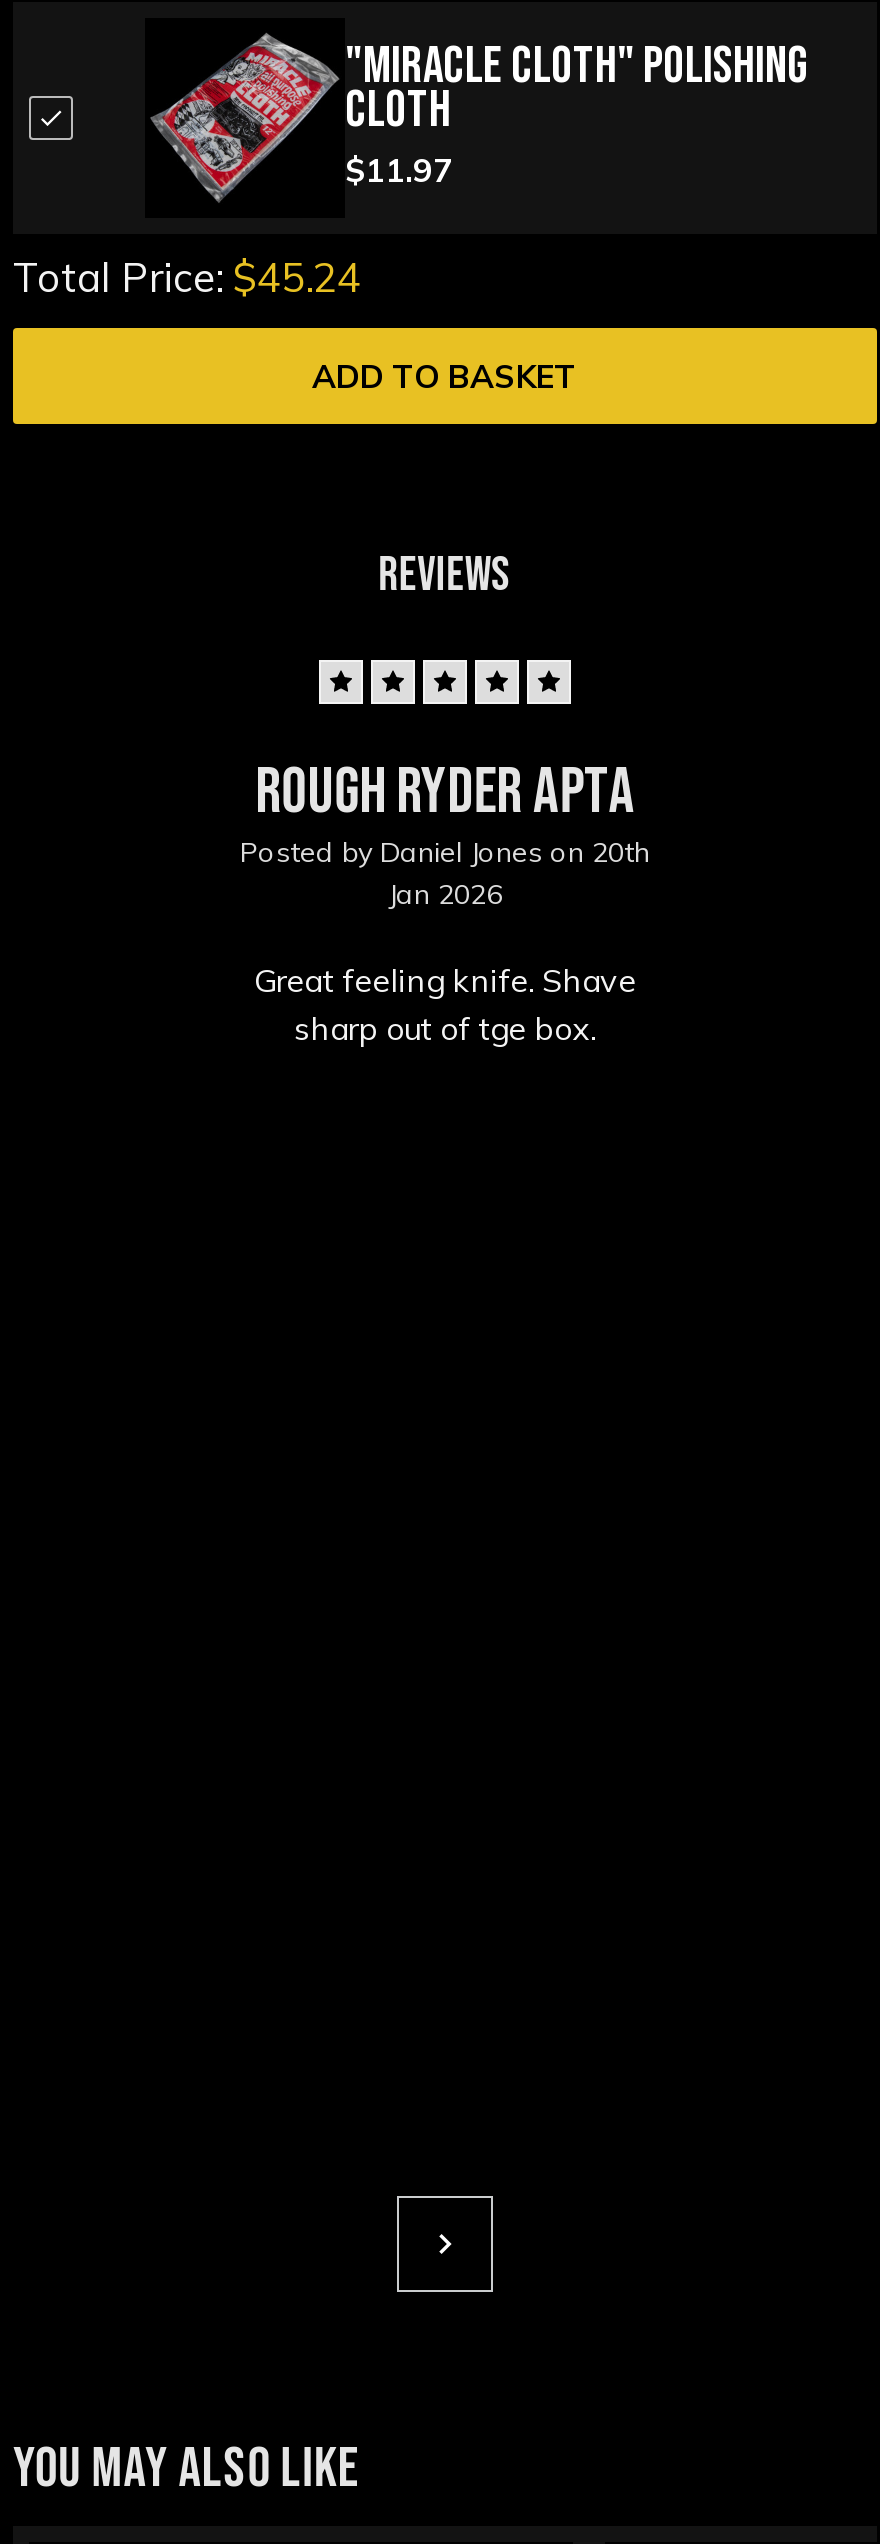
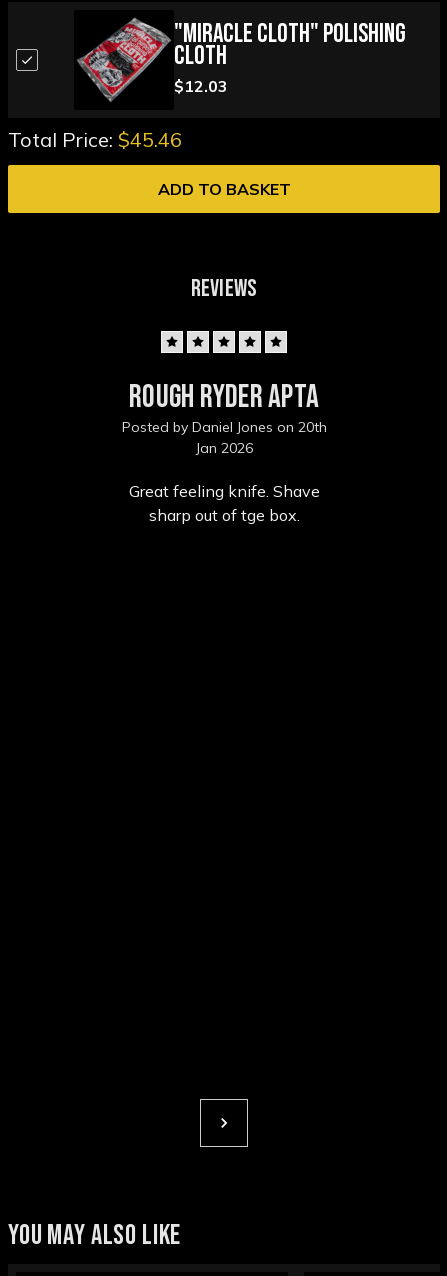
- $11.97
+ $12.03

- Total Price: $45.24
+ Total Price: $45.46
